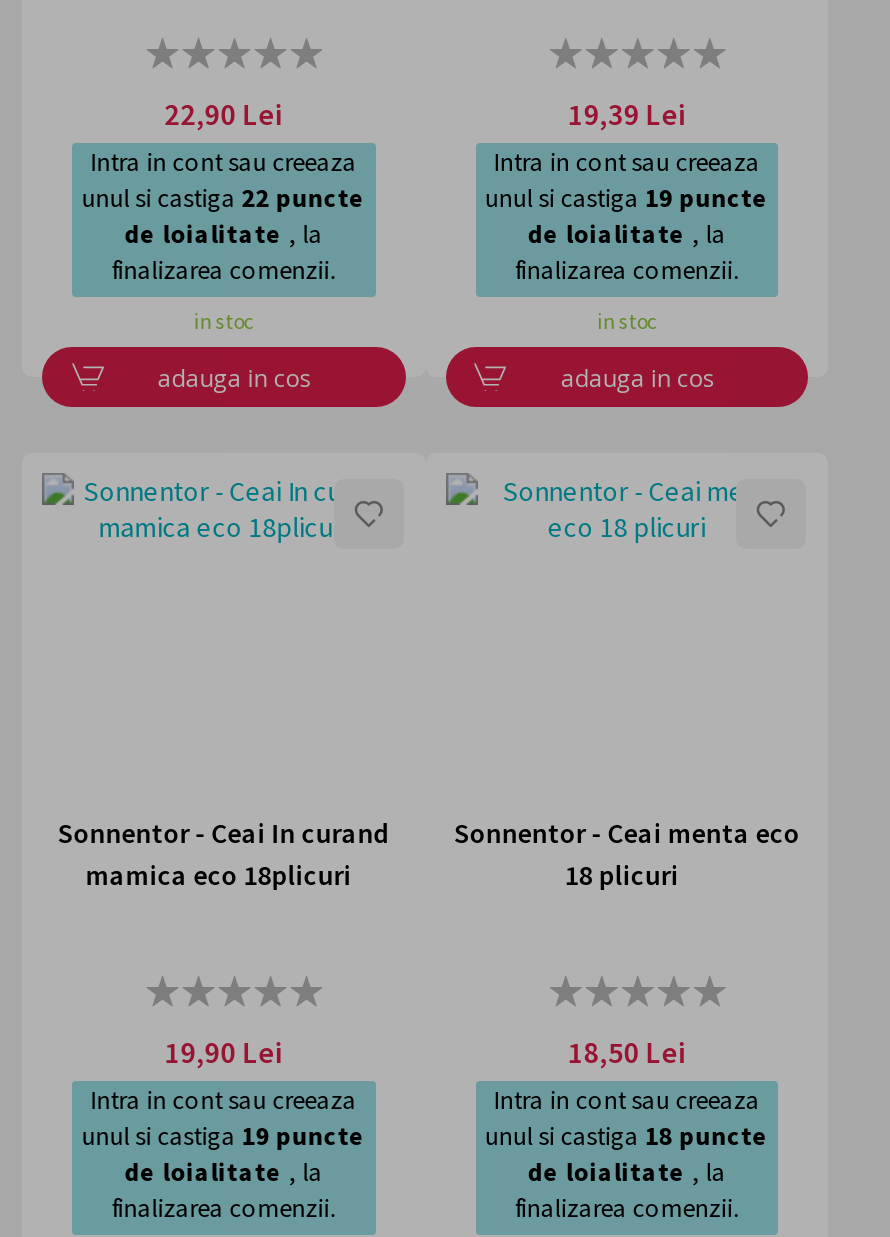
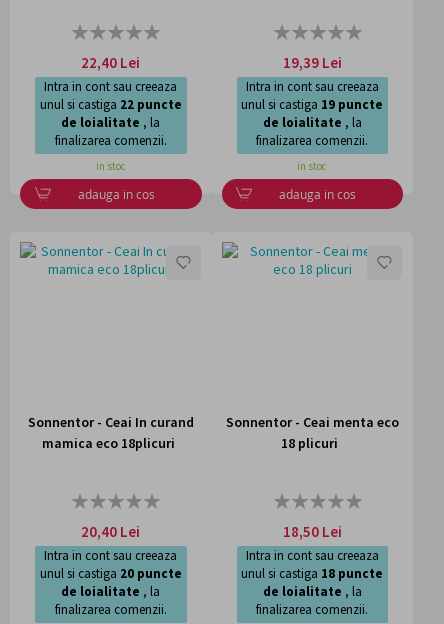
- 22,90 Lei
+ 22,40 Lei

- 19,90 Lei
+ 20,40 Lei

- unul si castiga 19 puncte
+ unul si castiga 20 puncte
